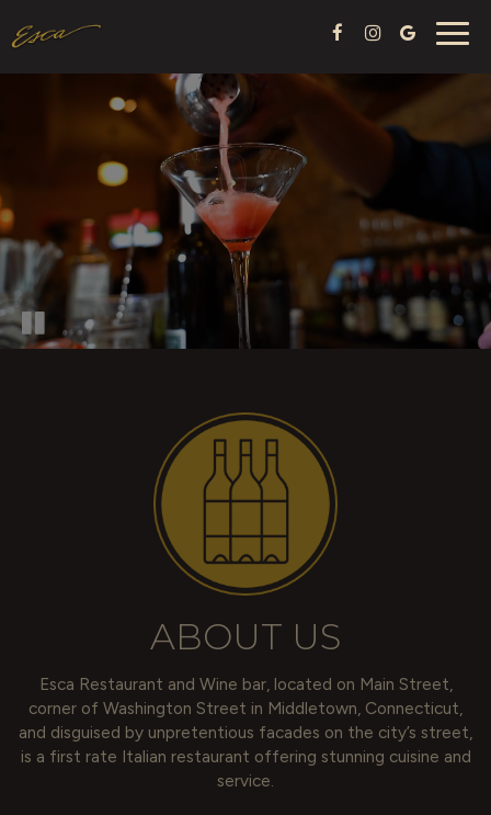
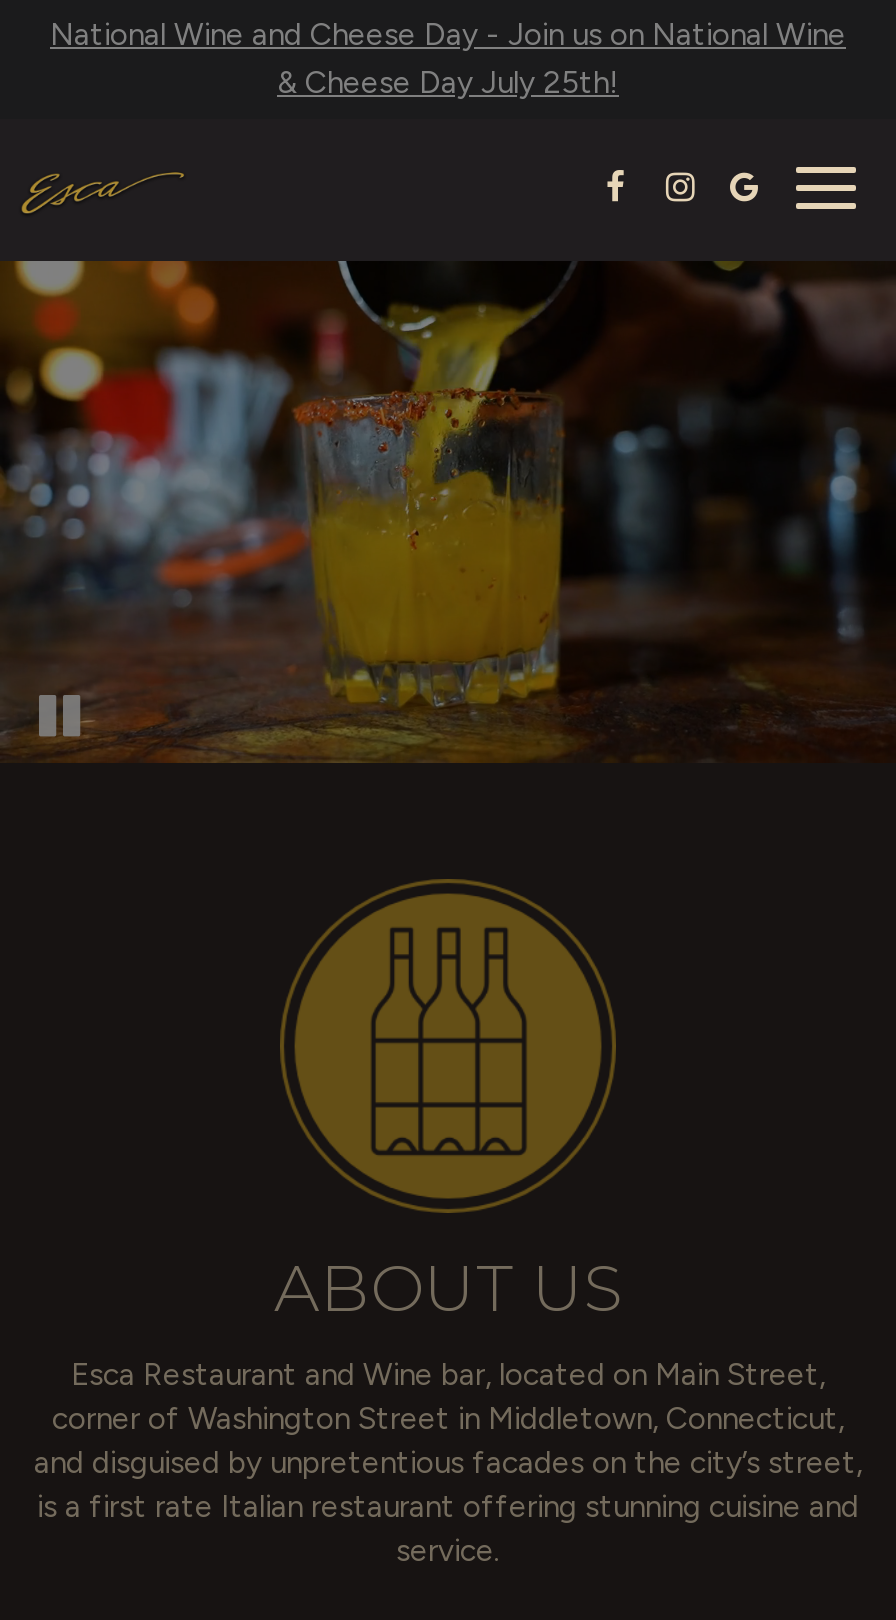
+ National Wine and Cheese Day - Join us on National Wine
+ & Cheese Day July 25th!

- [image]
+ [image]
